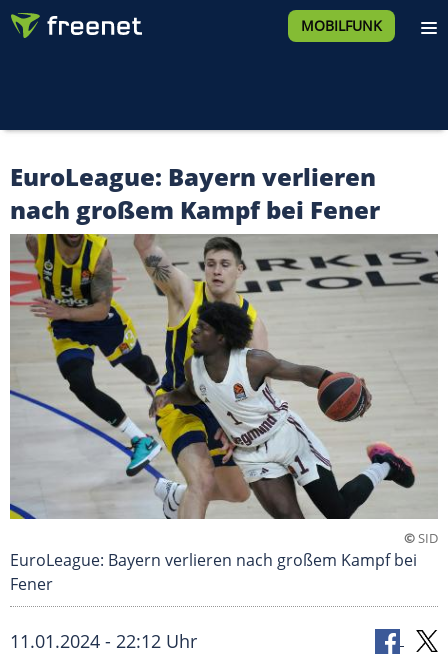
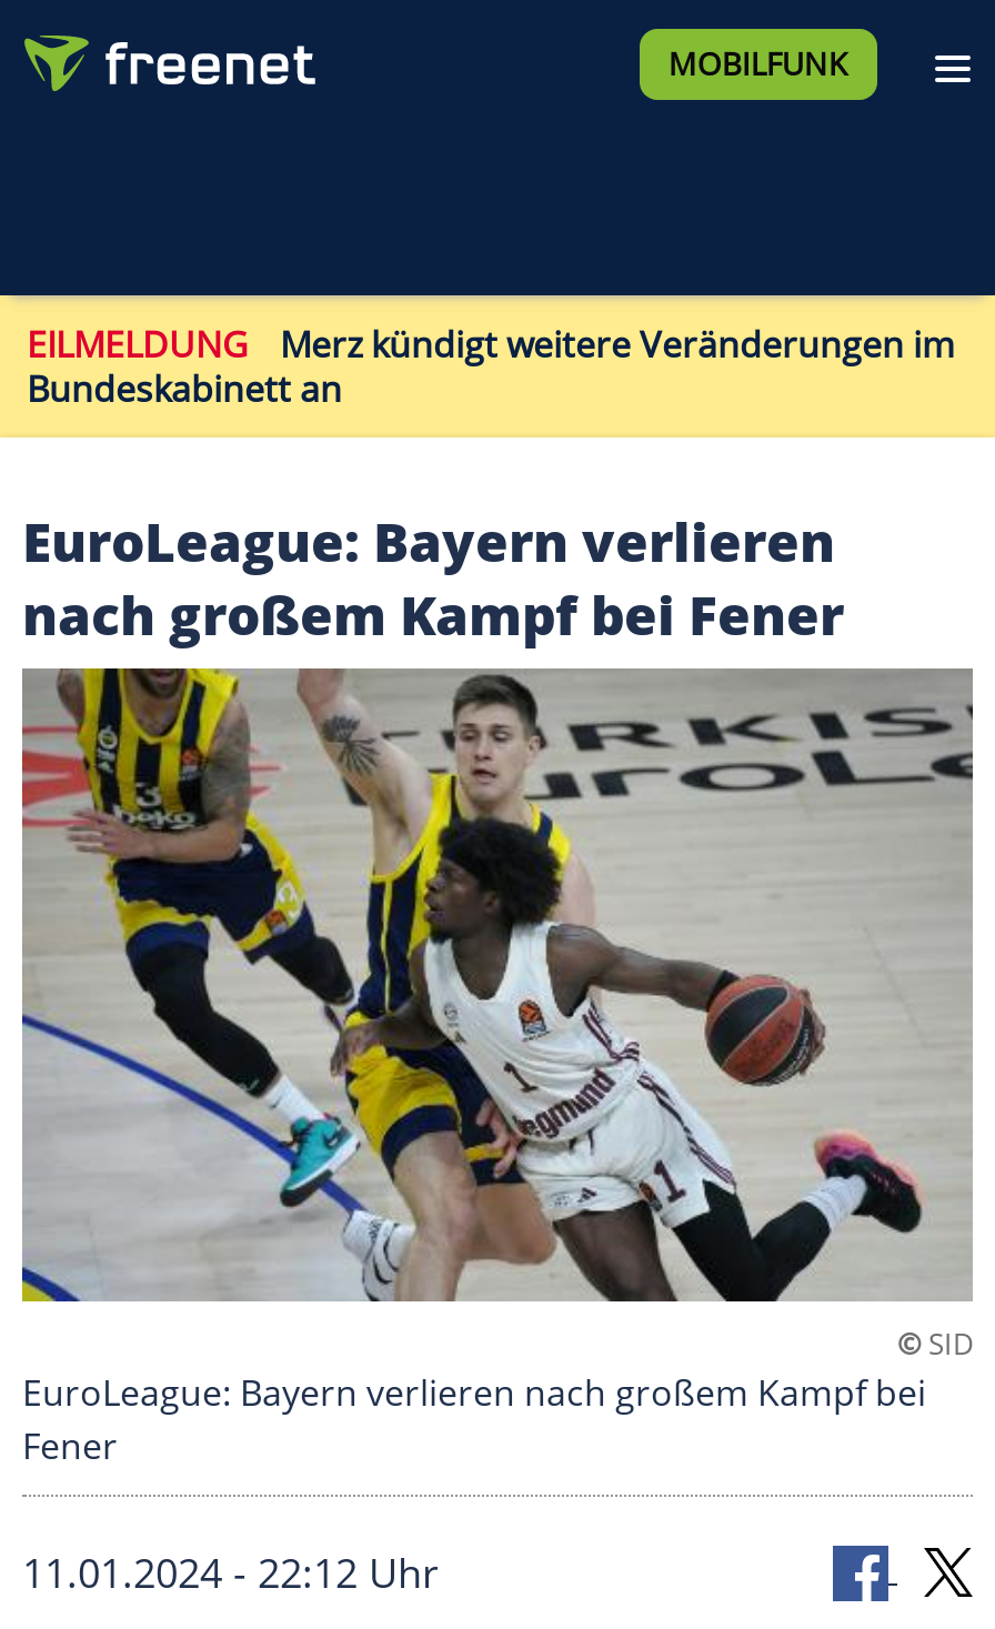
+ EILMELDUNG Merz kündigt weitere Veränderungen im
+ Bundeskabinett an
